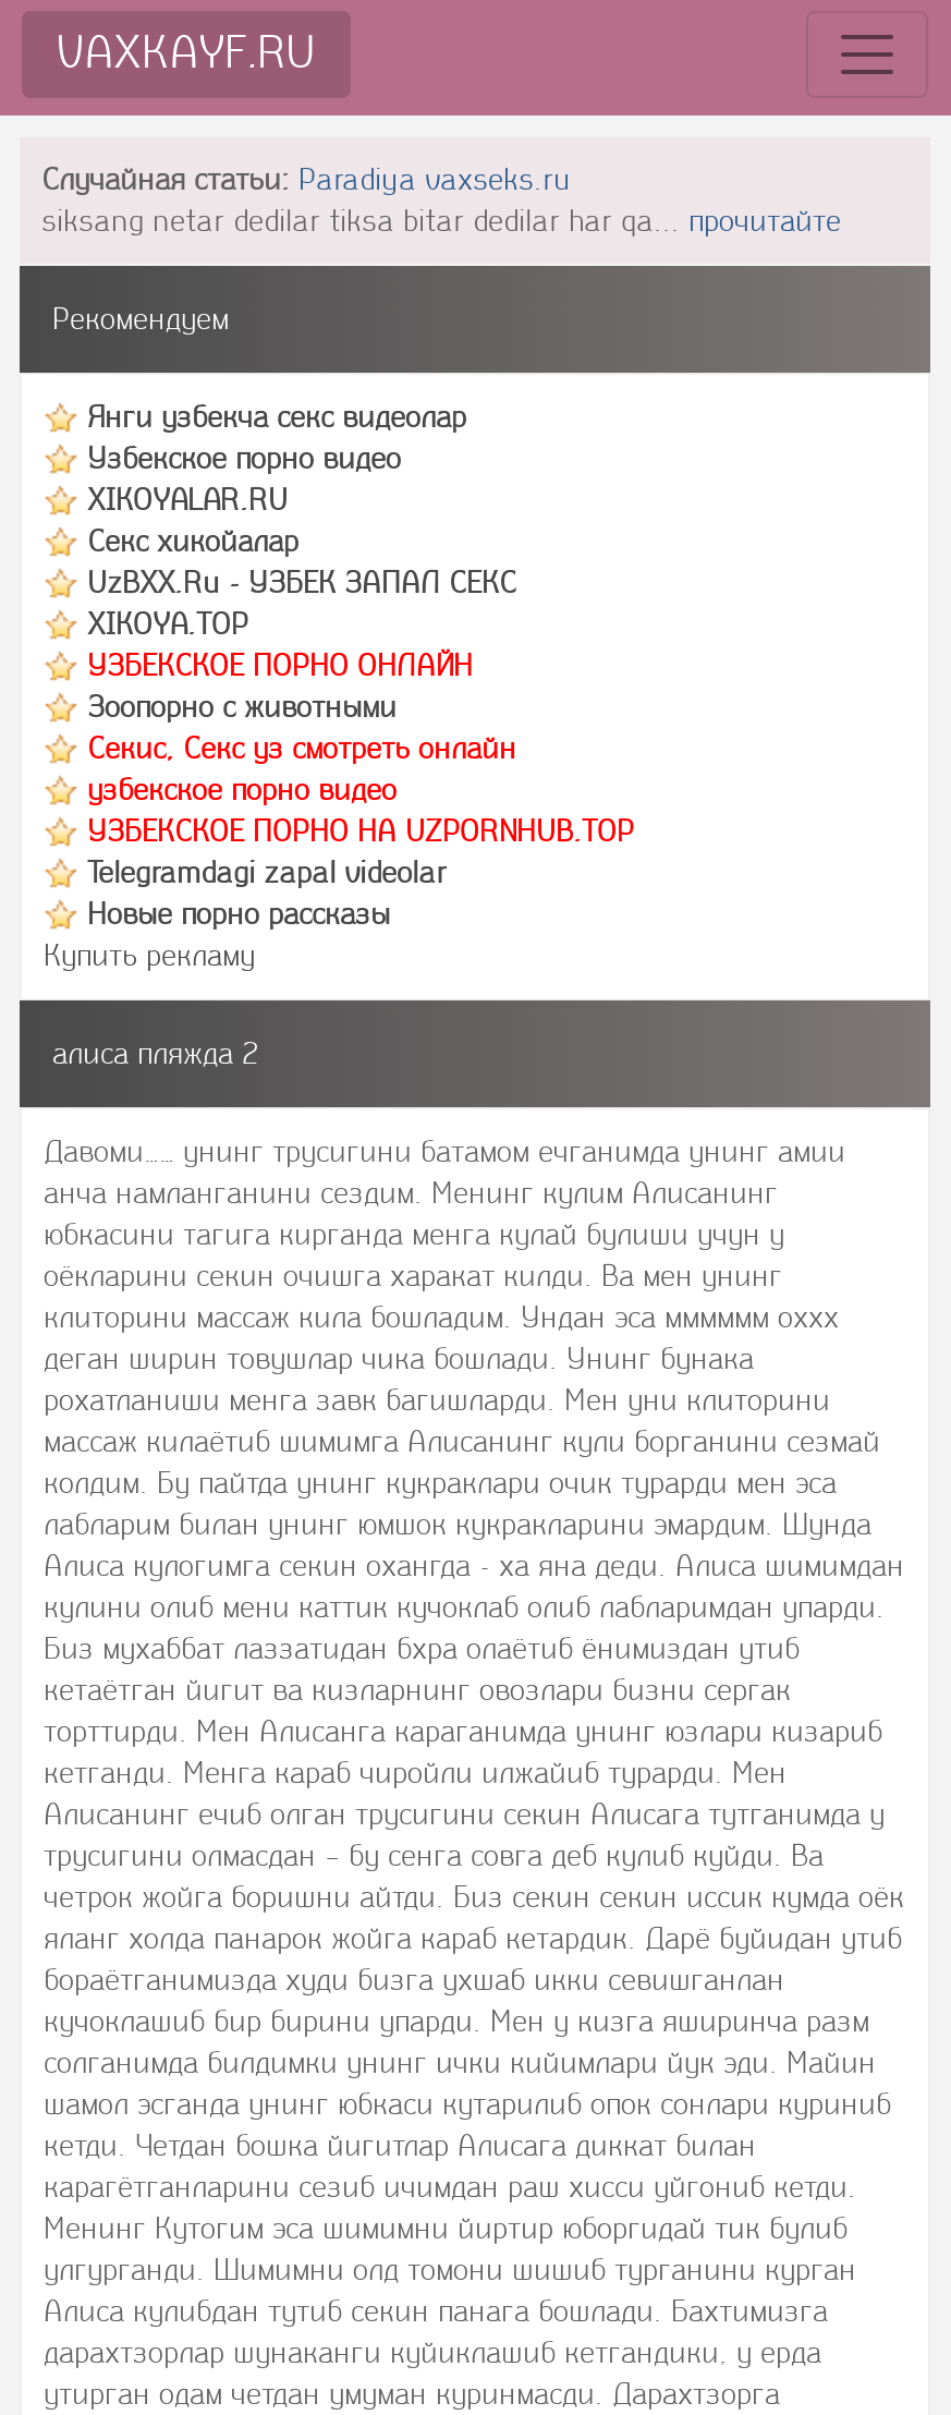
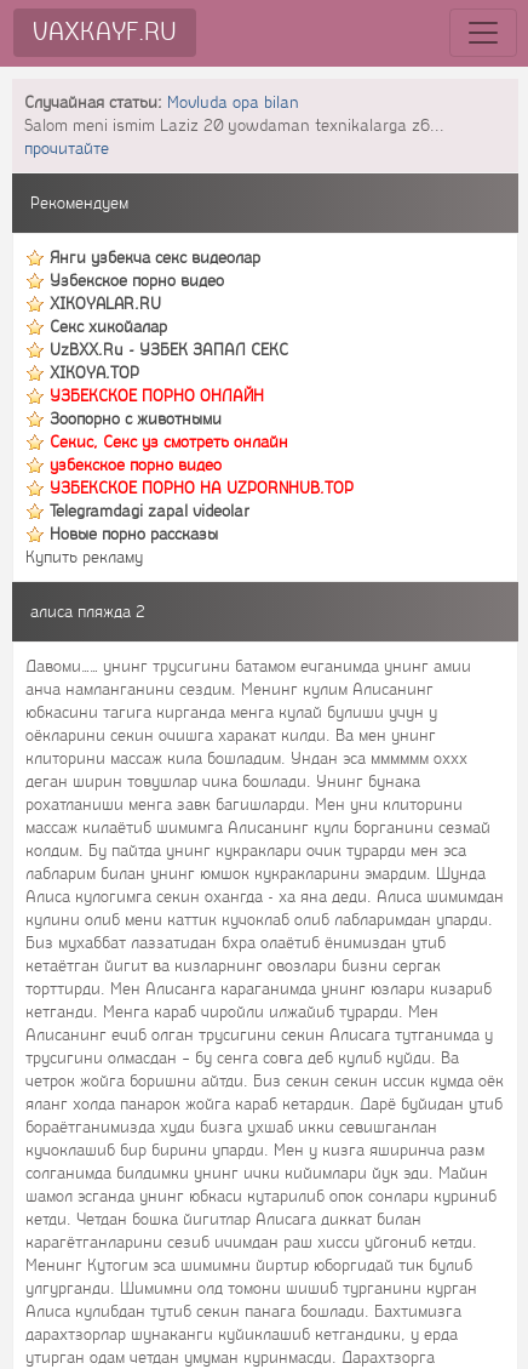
- Случайная статьи: Paradiya vaxseks.ru
- siksang netar dedilar tiksa bitar dedilar har qa... прочитайте
+ Случайная статьи: Movluda opa bilan
+ Salom meni ismim Laziz 20 yowdaman texnikalarga z6...
+ прочитайте
